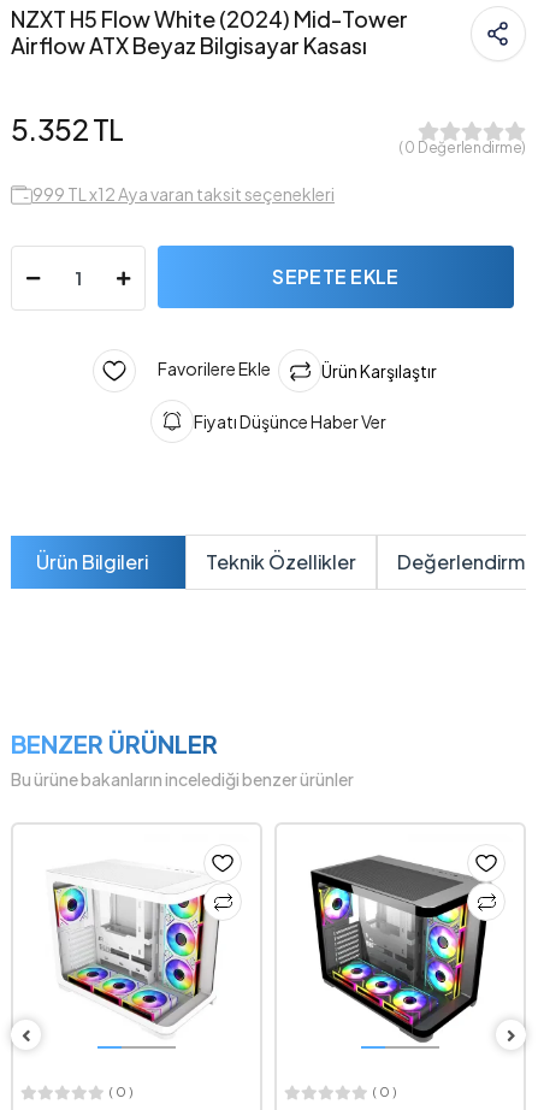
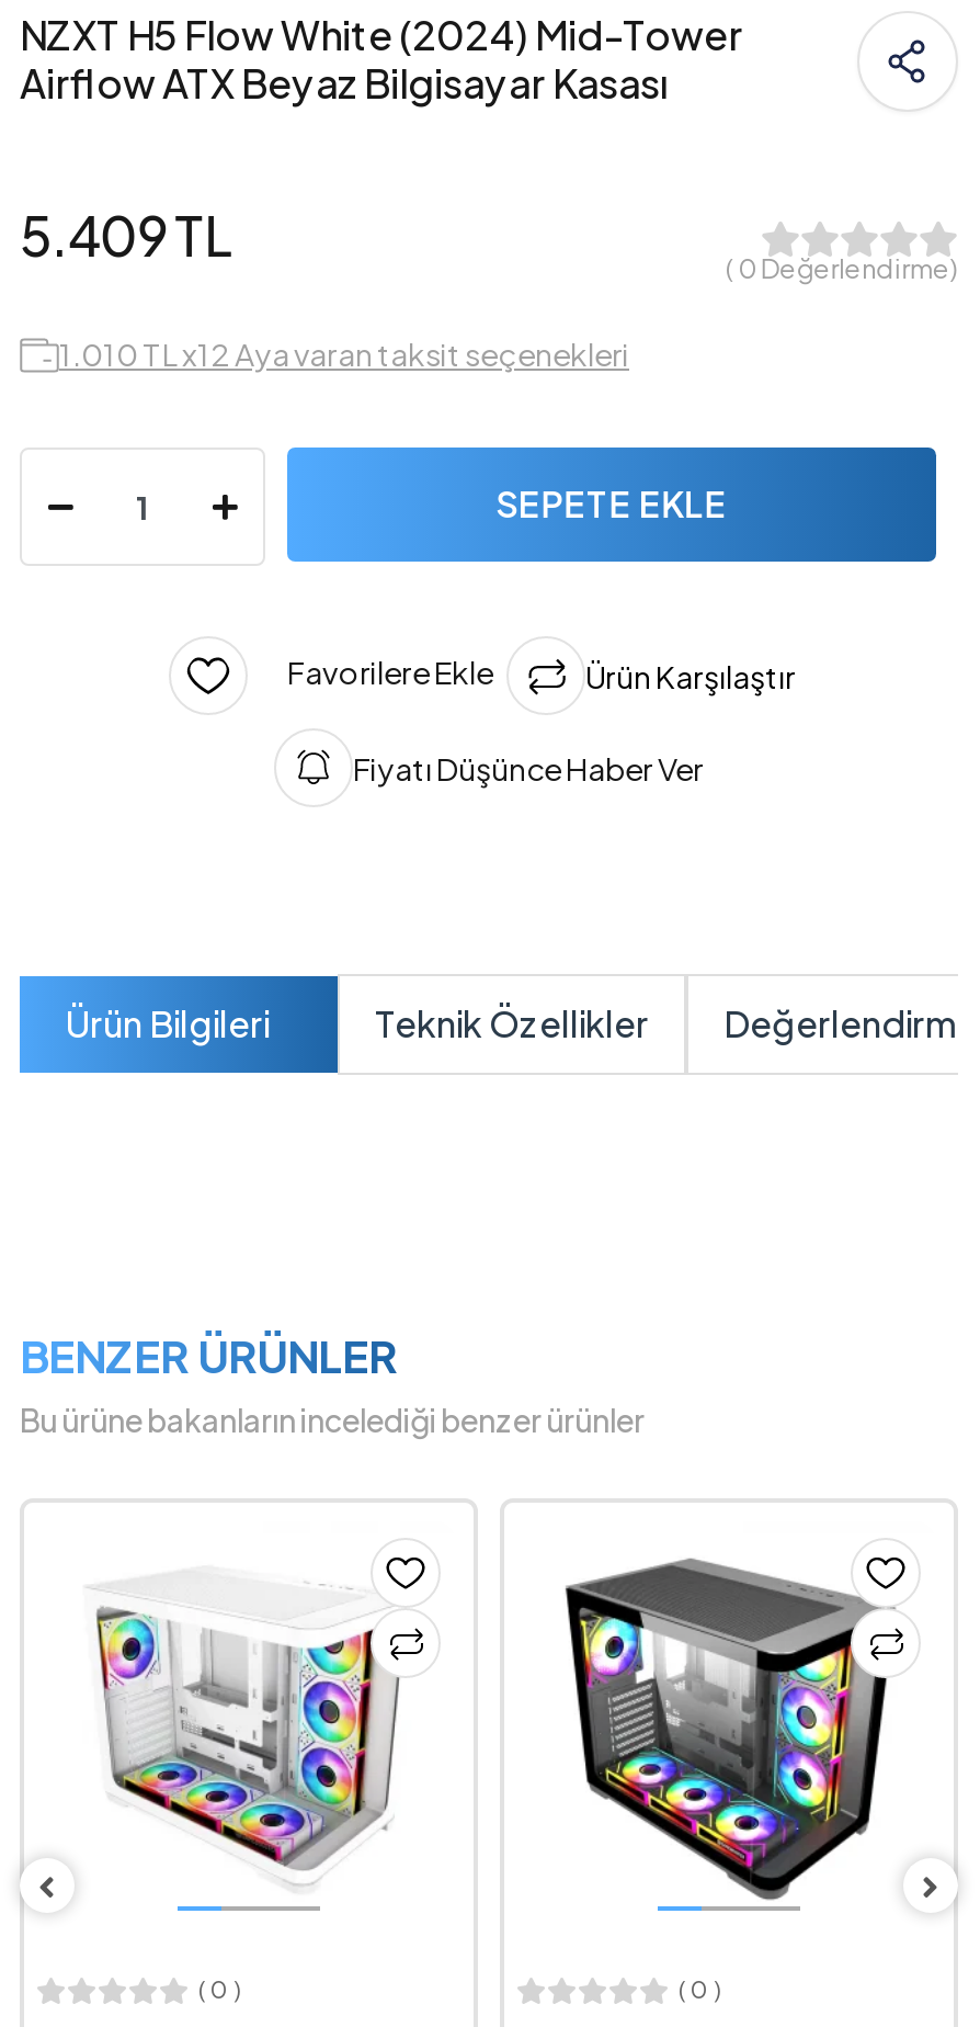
- 5.352 TL
+ 5.409 TL

- 999 TL x12 Aya varan taksit seçenekleri
+ 1.010 TL x12 Aya varan taksit seçenekleri
